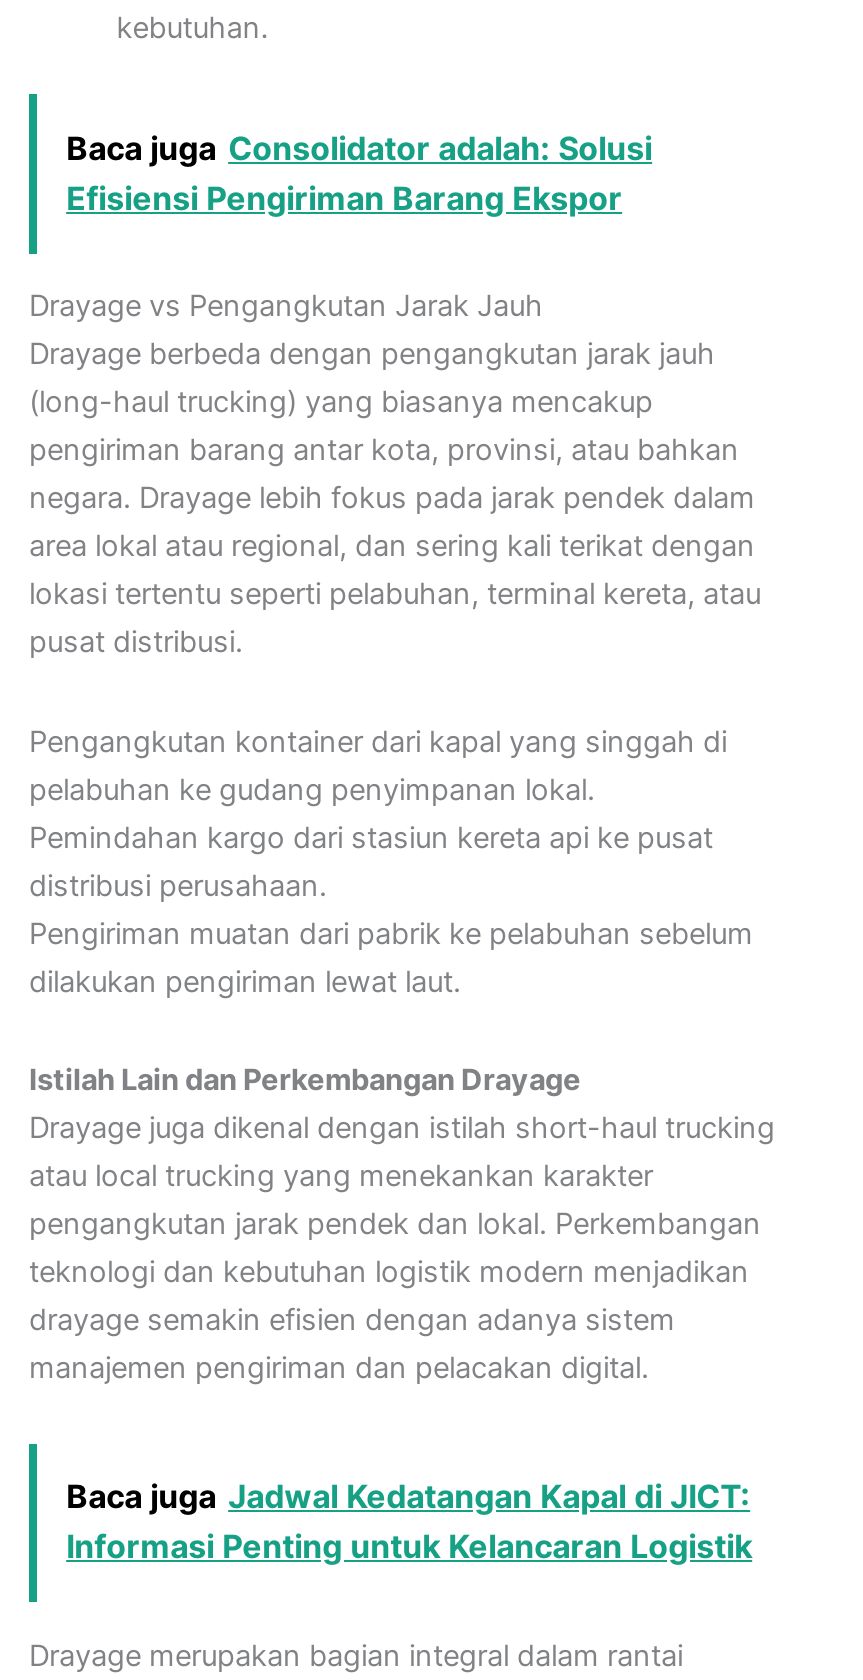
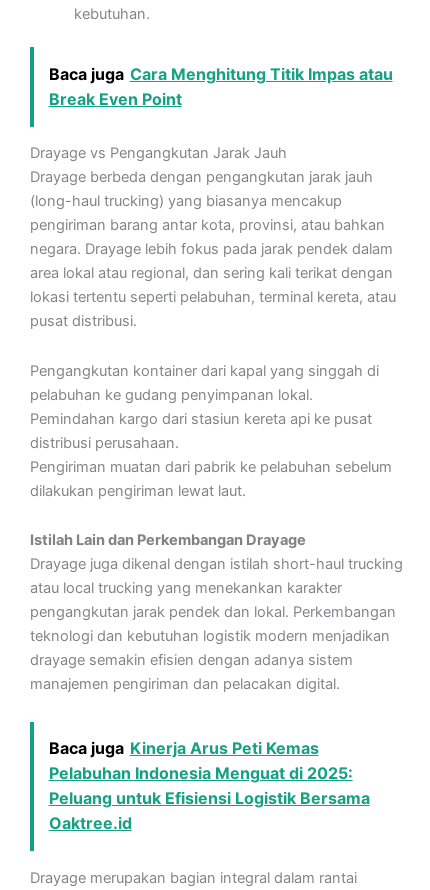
- Baca juga Consolidator adalah: Solusi
- Efisiensi Pengiriman Barang Ekspor
+ Baca juga Cara Menghitung Titik Impas atau
+ Break Even Point

- Baca juga Jadwal Kedatangan Kapal di JICT:
- Informasi Penting untuk Kelancaran Logistik
+ Baca juga Kinerja Arus Peti Kemas
+ Pelabuhan Indonesia Menguat di 2025:
+ Peluang untuk Efisiensi Logistik Bersama
+ Oaktree.id
